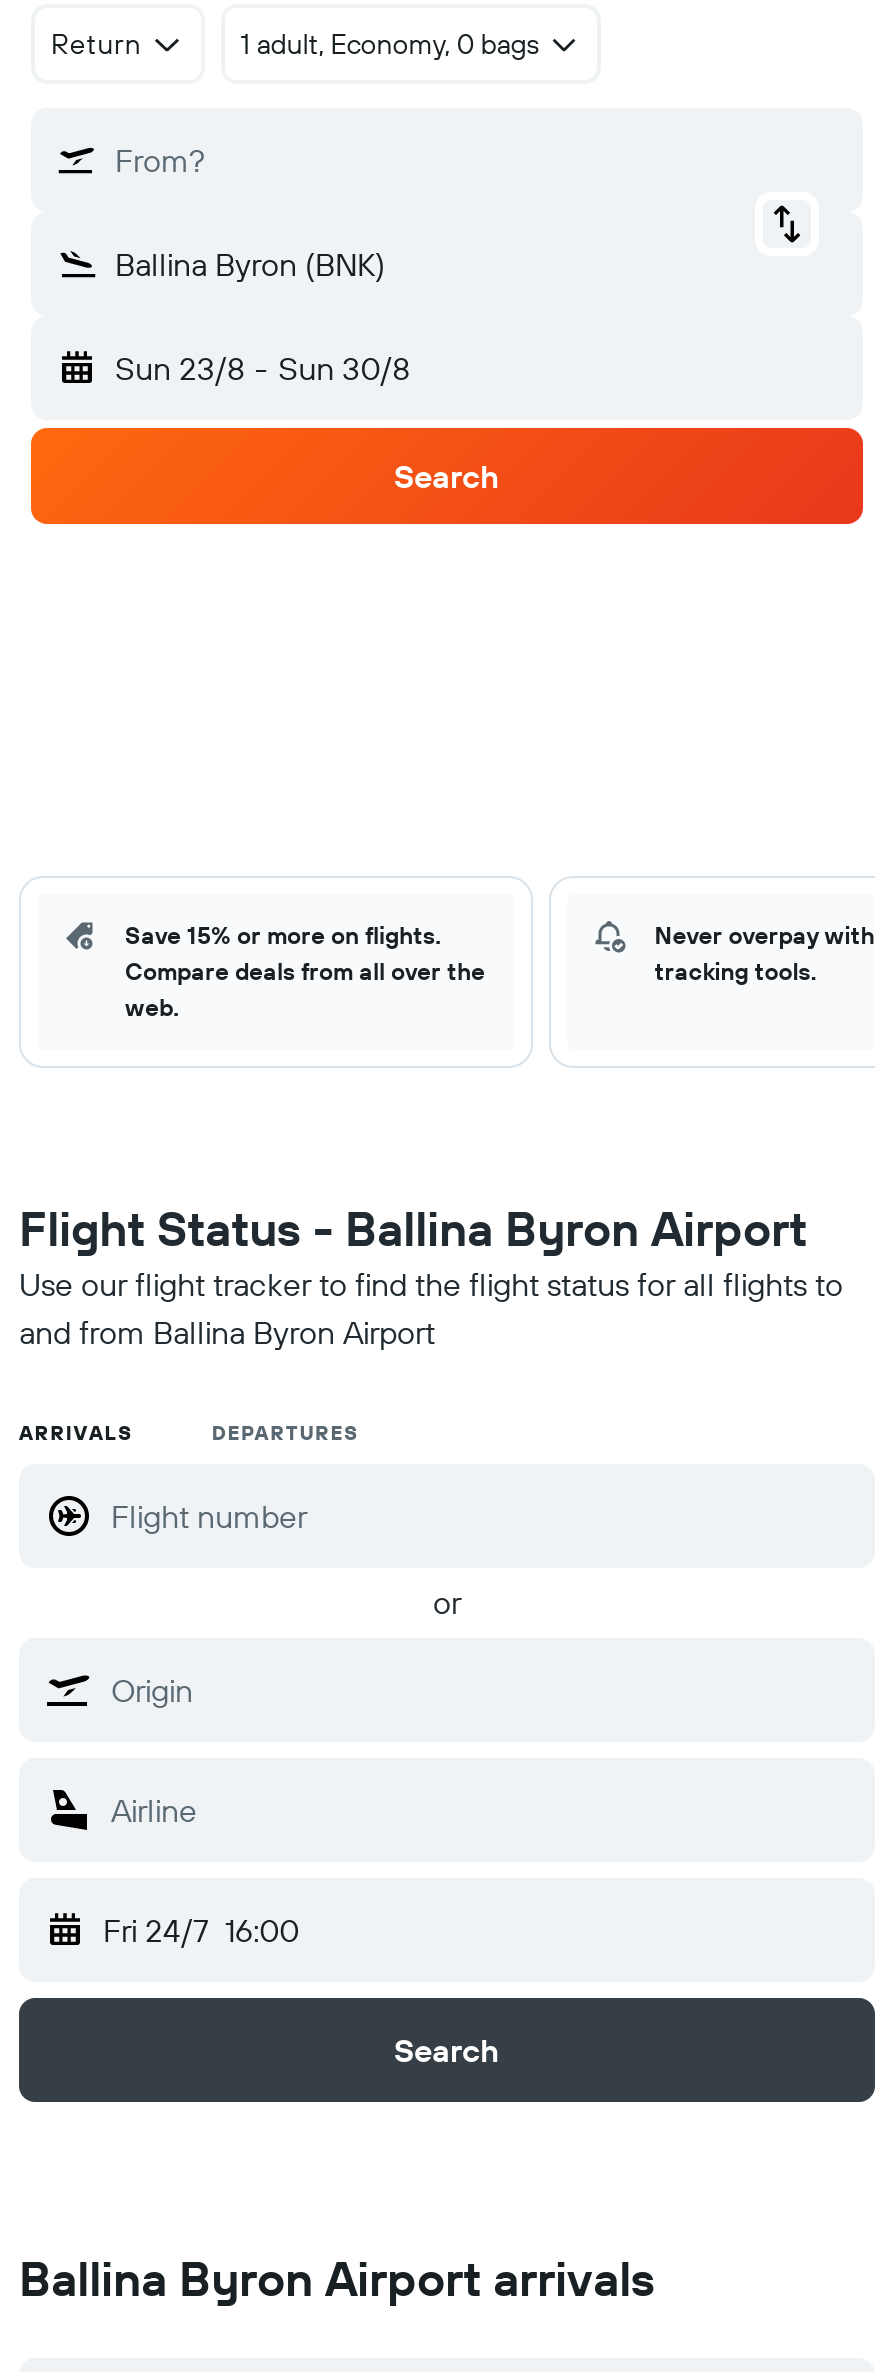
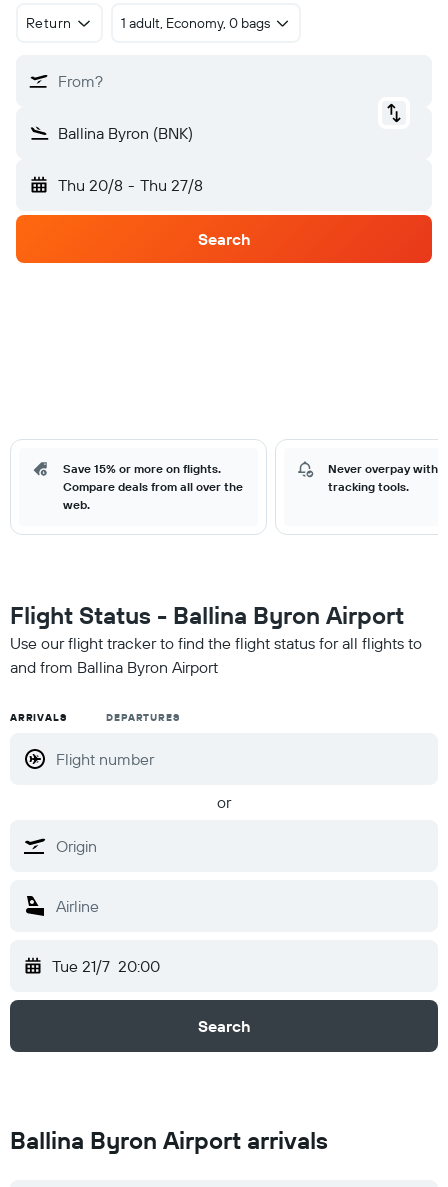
- Sun 23/8 - Sun 30/8
+ Thu 20/8 - Thu 27/8

- Fri 24/7 16:00
+ Tue 21/7 20:00
